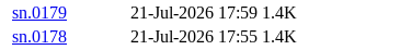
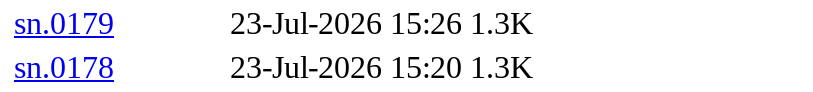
- 21-Jul-2026 17:59 1.4K
+ 23-Jul-2026 15:26 1.3K

- 21-Jul-2026 17:55 1.4K
+ 23-Jul-2026 15:20 1.3K
